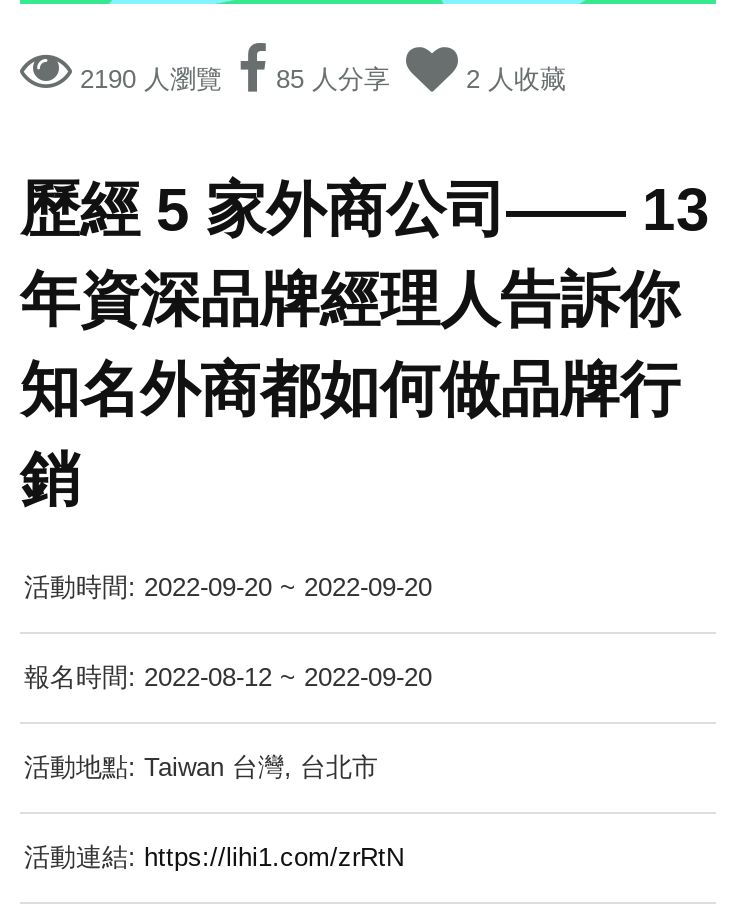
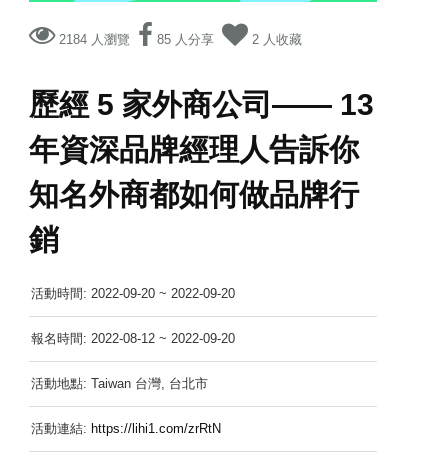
- 2190 人瀏覽 85 人分享 2 人收藏
+ 2184 人瀏覽 85 人分享 2 人收藏
